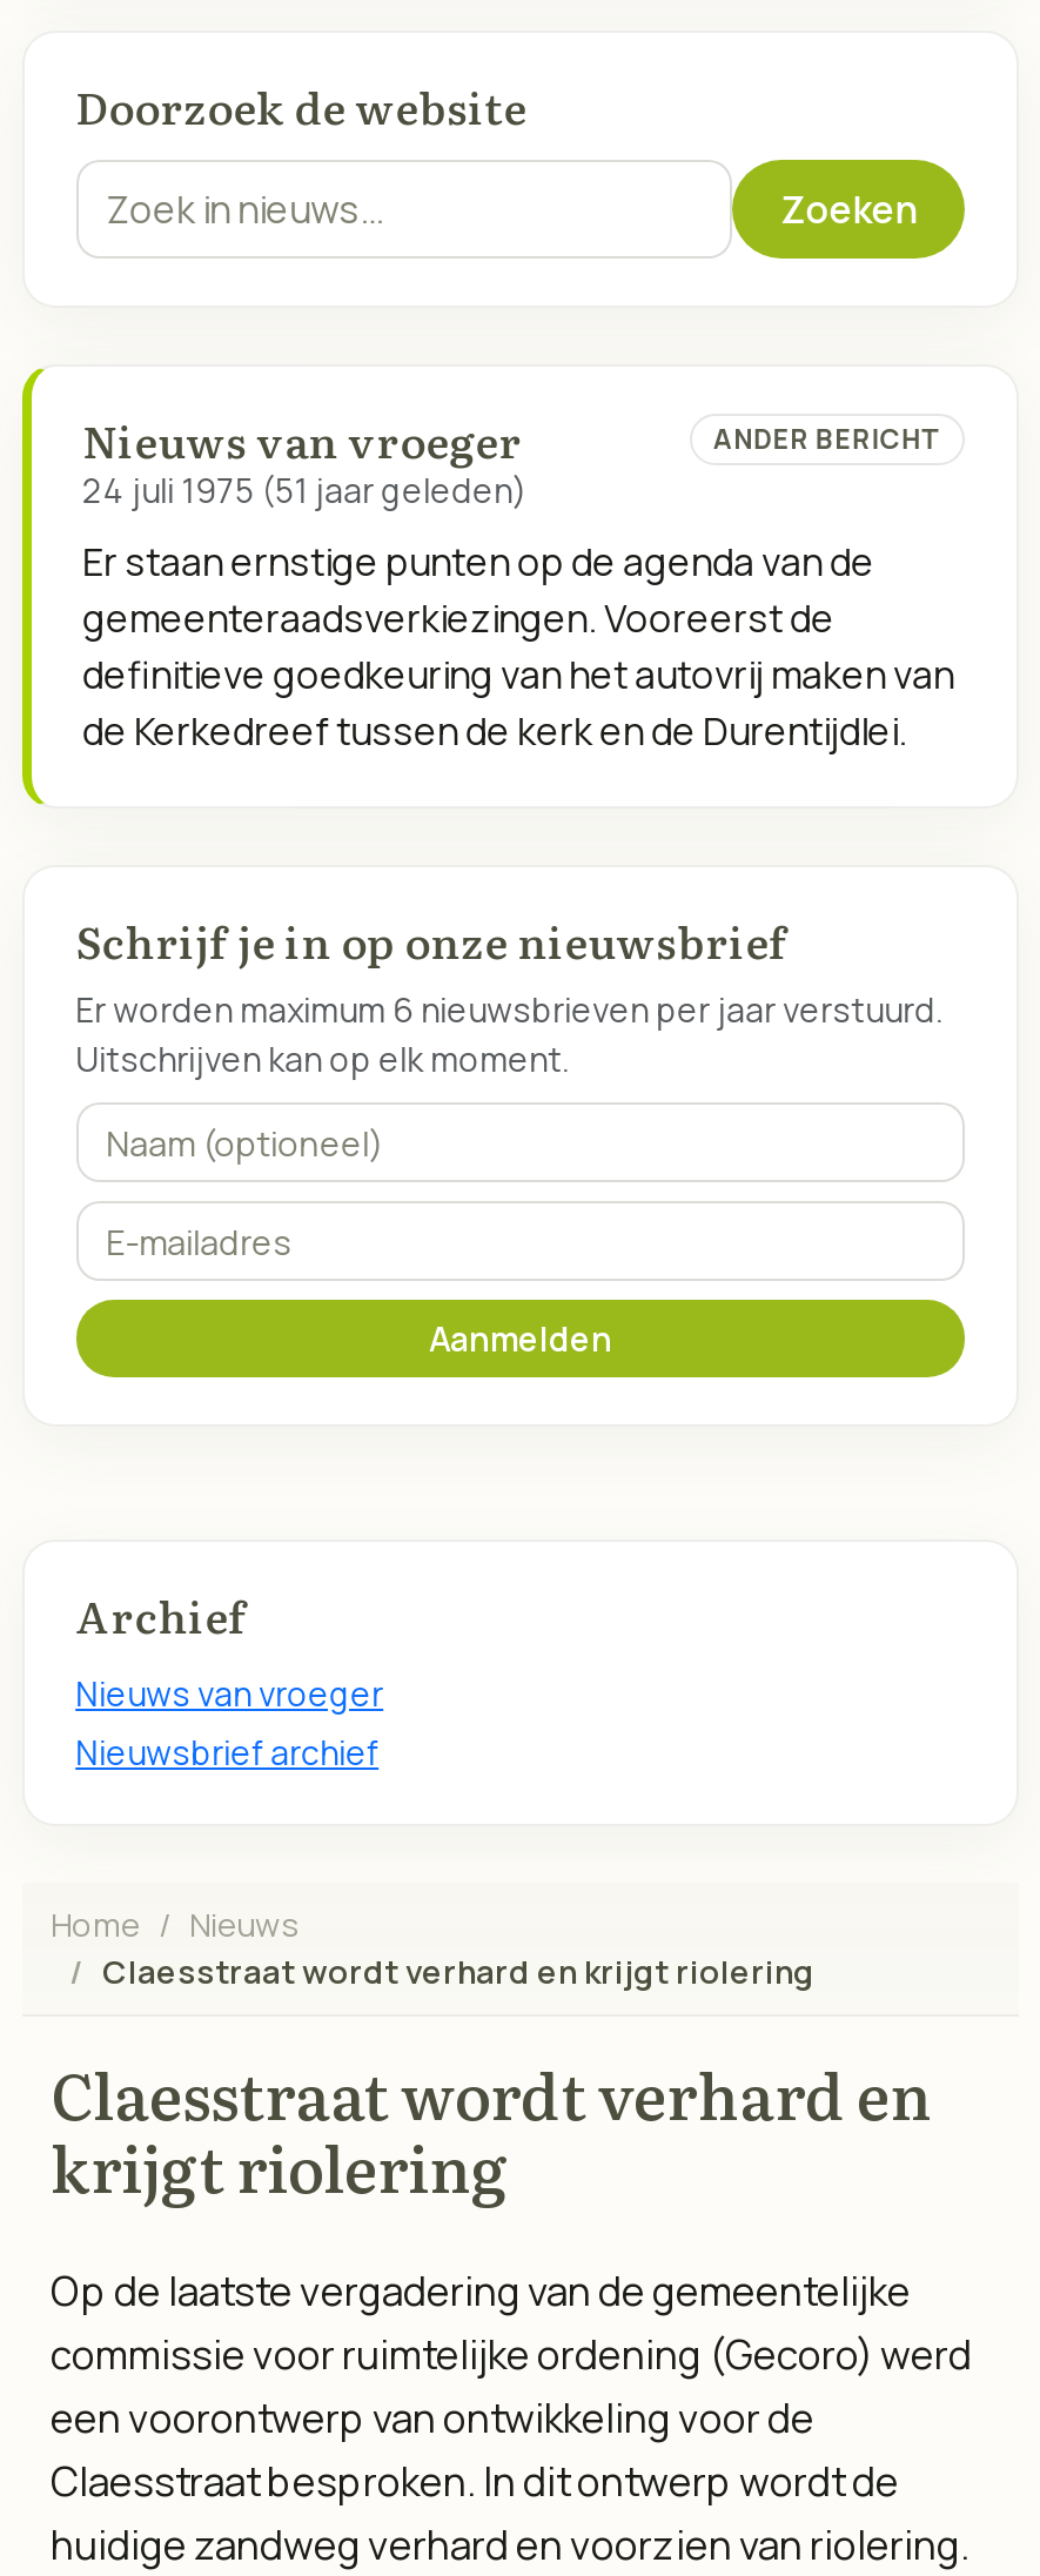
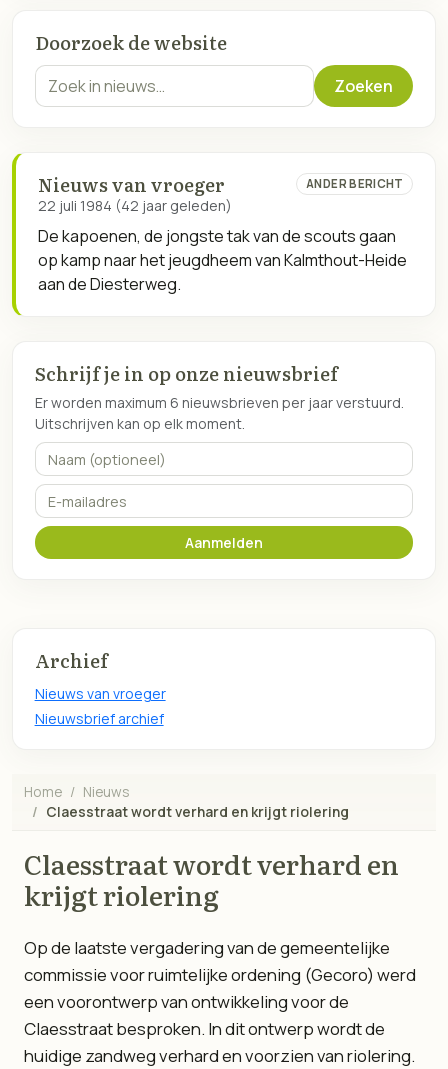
- 24 juli 1975 (51 jaar geleden)
+ 22 juli 1984 (42 jaar geleden)

- Er staan ernstige punten op de agenda van de
- gemeenteraadsverkiezingen. Vooreerst de
- definitieve goedkeuring van het autovrij maken van
- de Kerkedreef tussen de kerk en de Durentijdlei.
+ De kapoenen, de jongste tak van de scouts gaan
+ op kamp naar het jeugdheem van Kalmthout-Heide
+ aan de Diesterweg.
